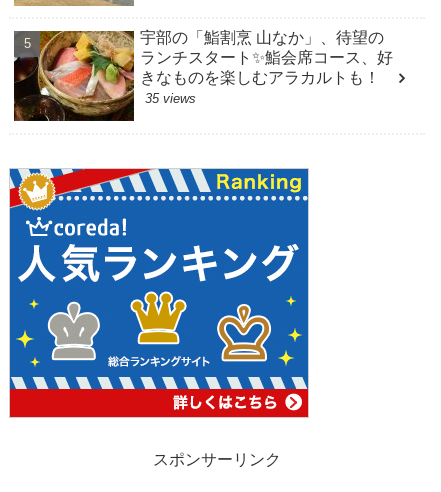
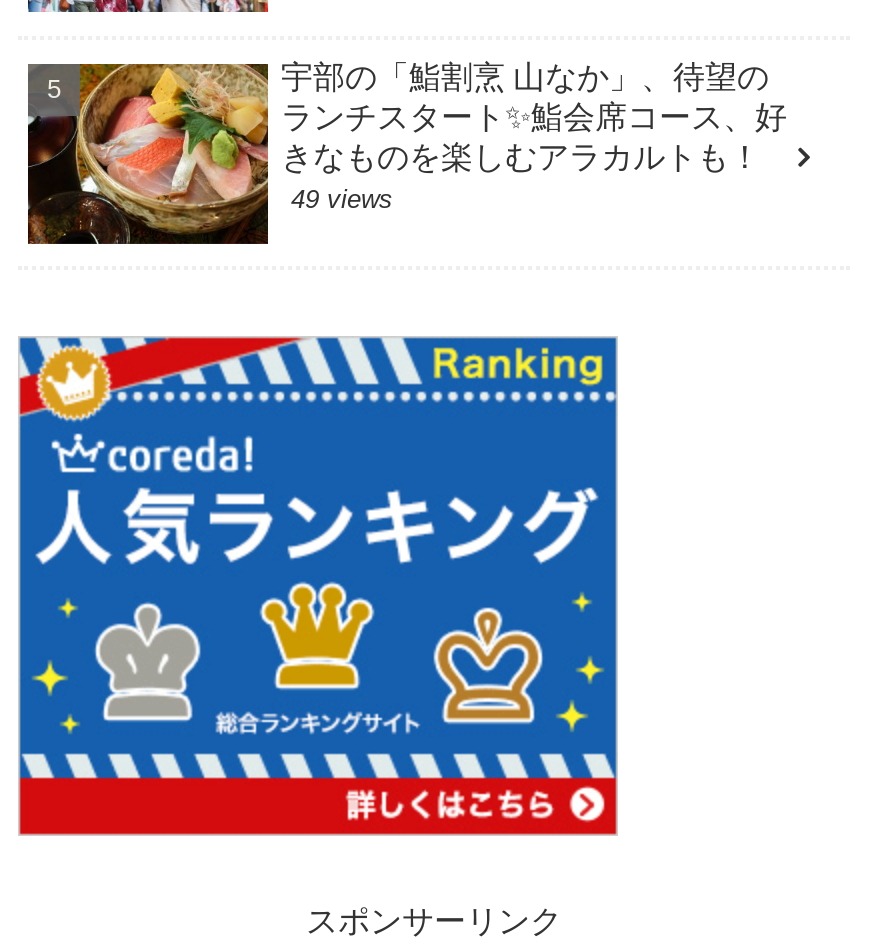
- 35 views
+ 49 views
